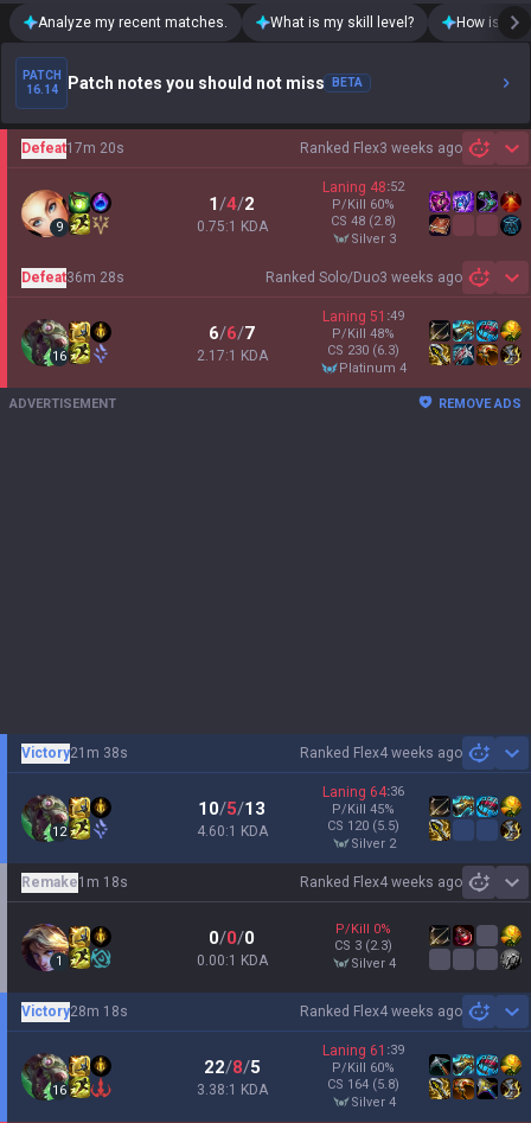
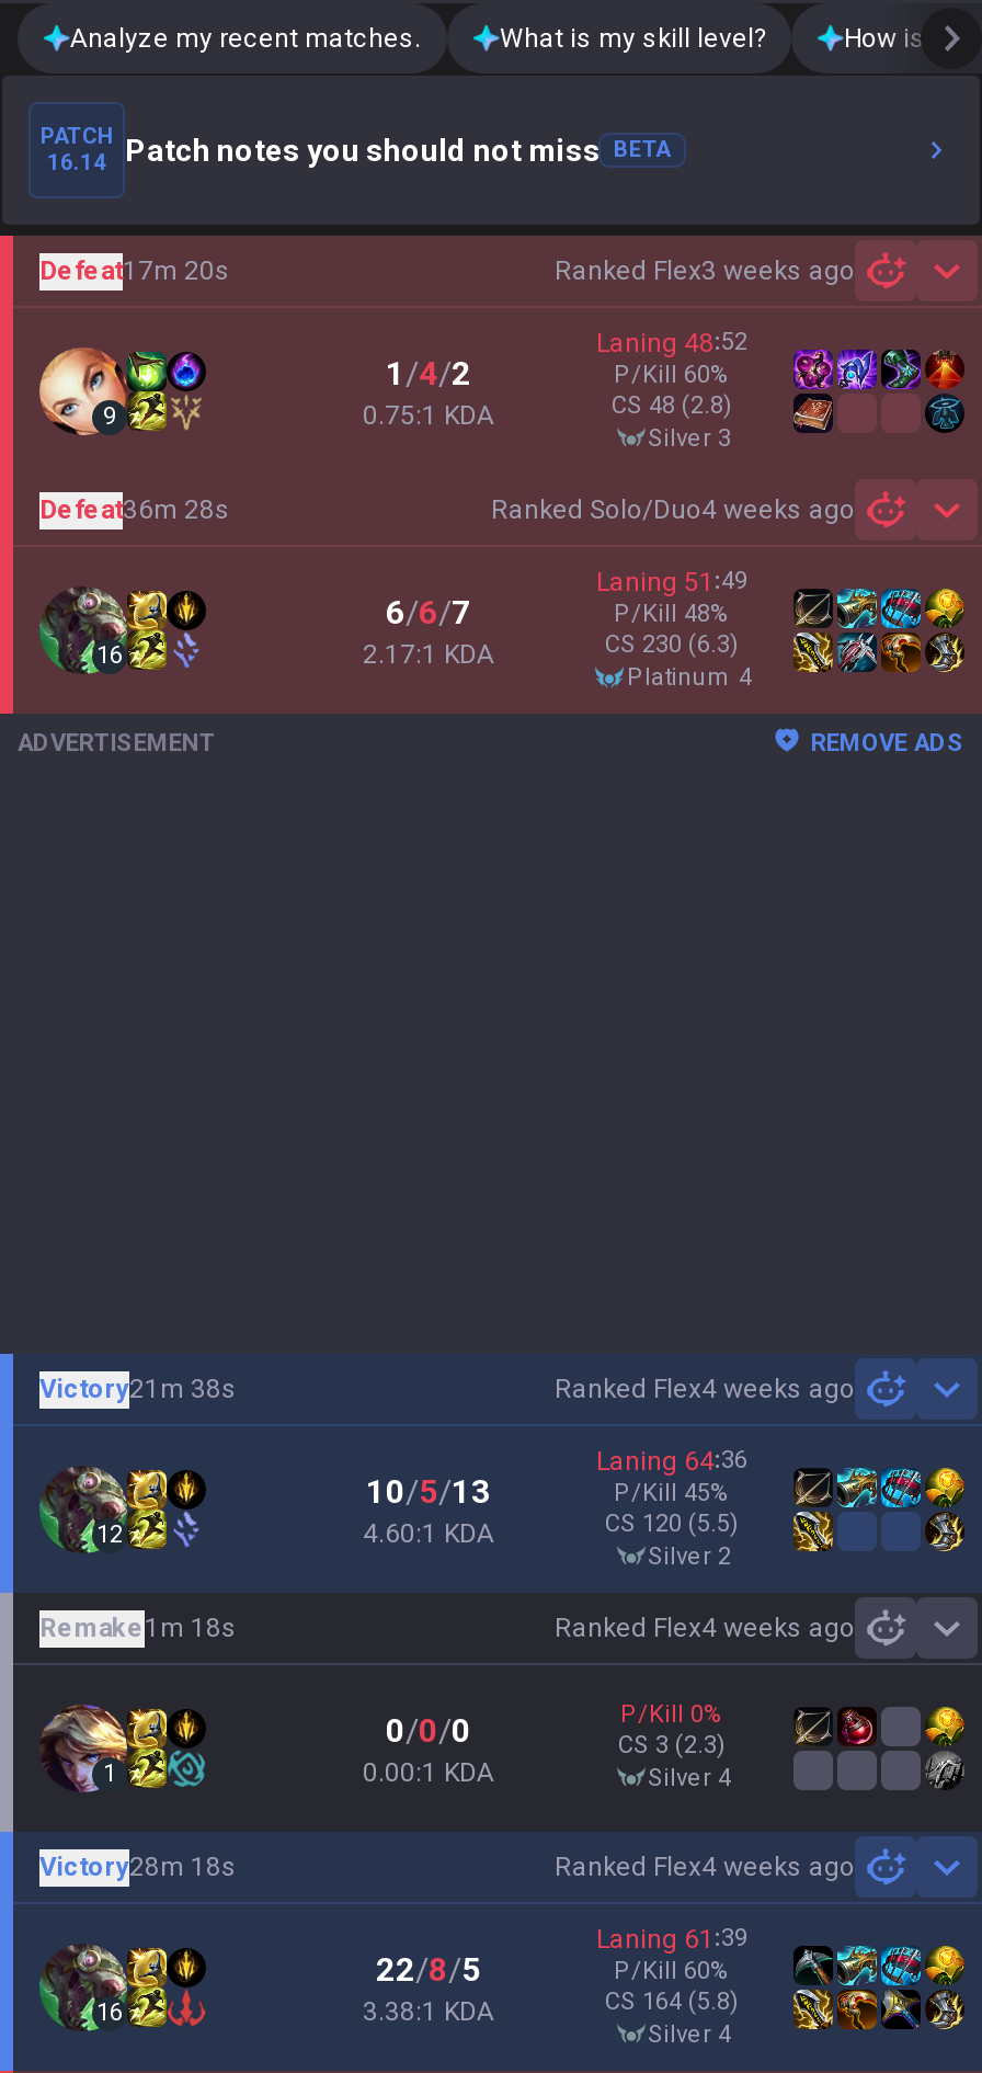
- Ranked Solo/Duo3 weeks ago
+ Ranked Solo/Duo4 weeks ago
